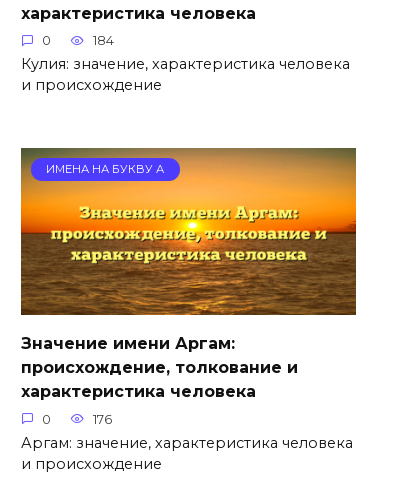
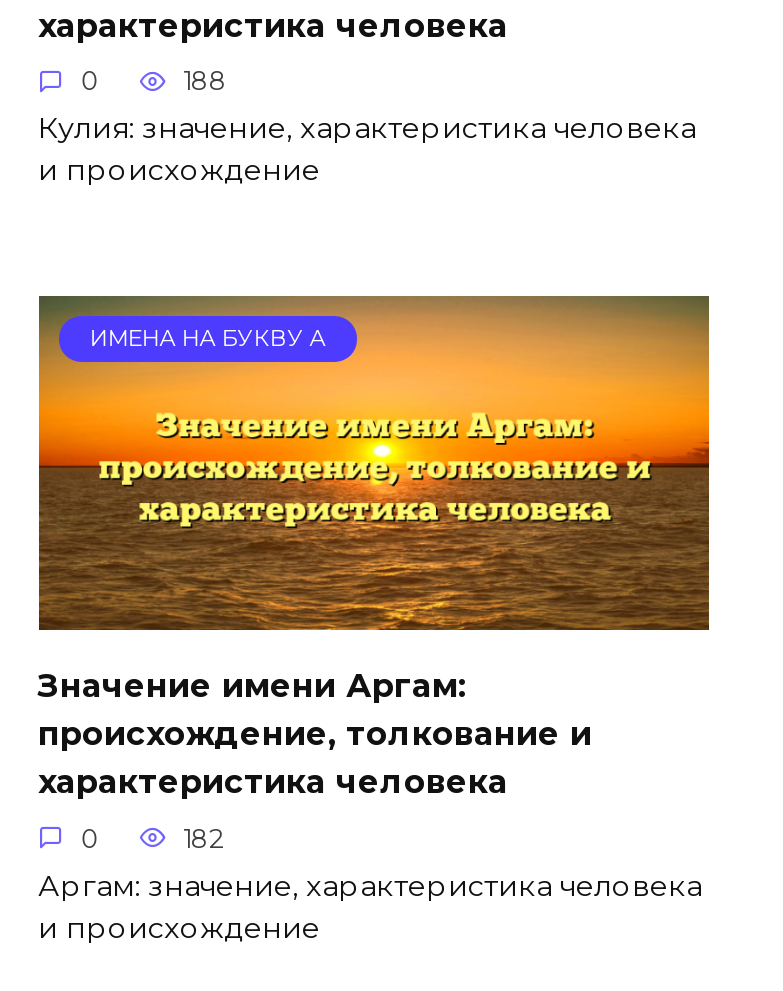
- 184
+ 188

- 176
+ 182
